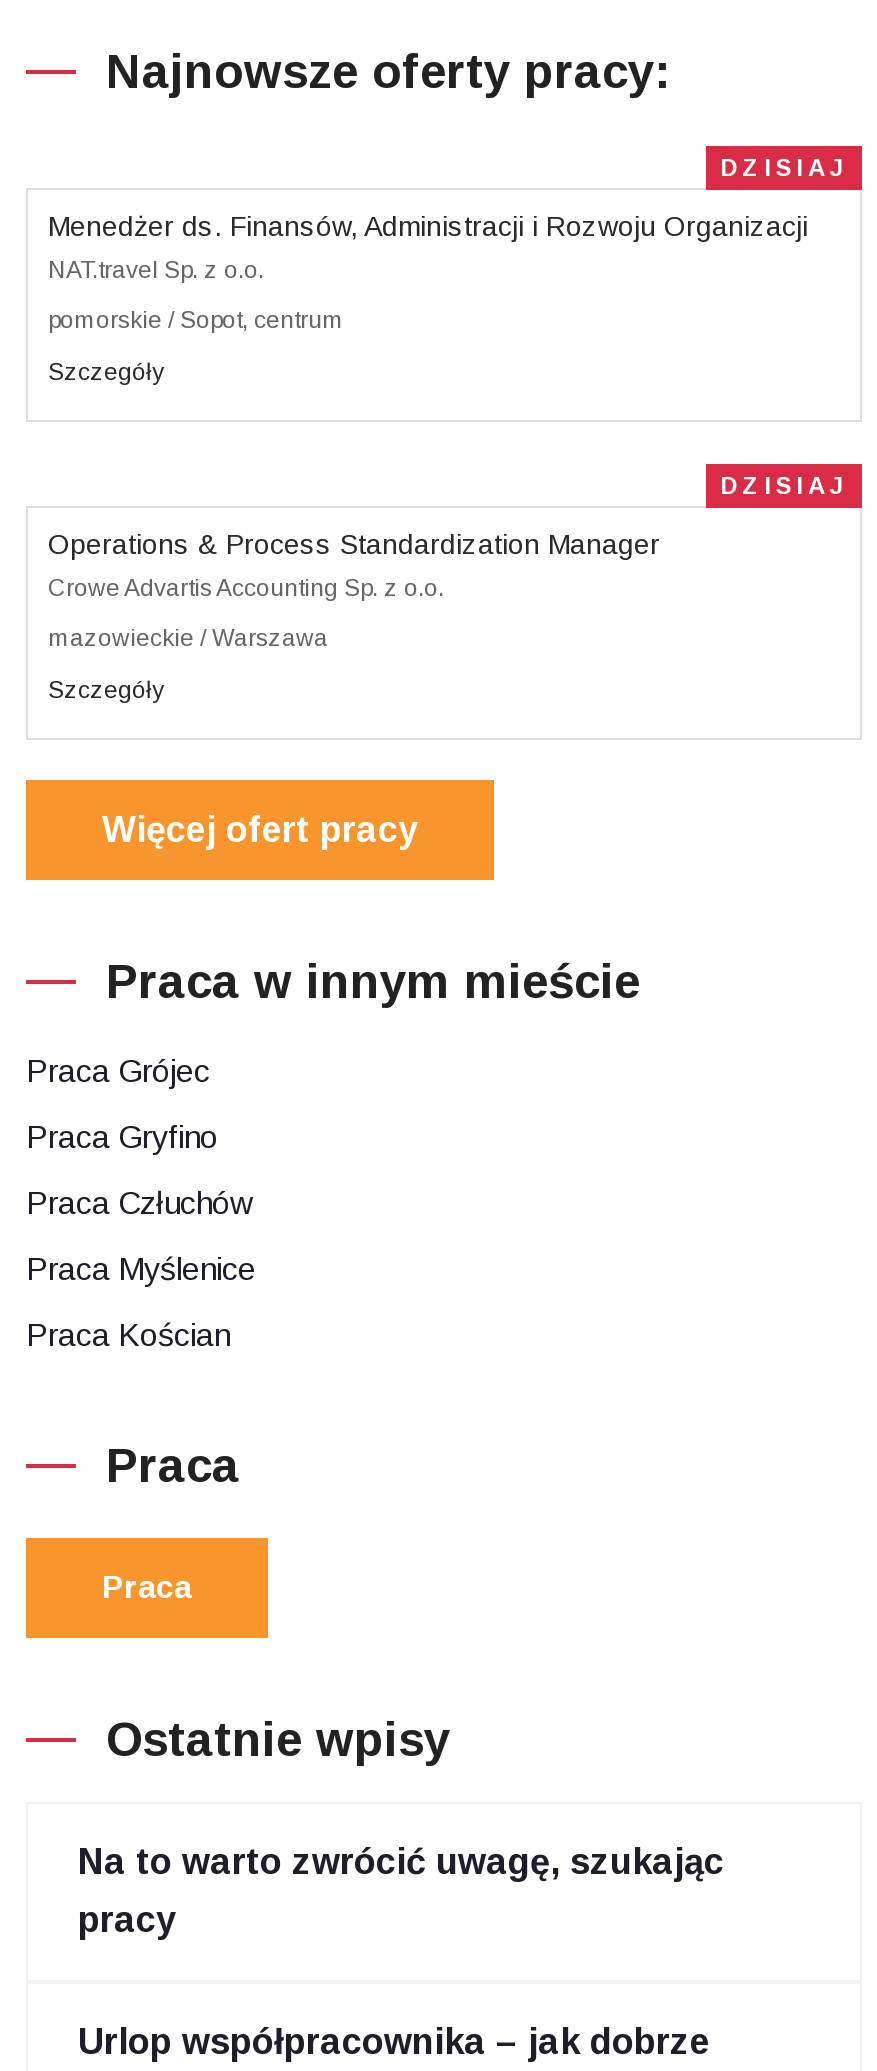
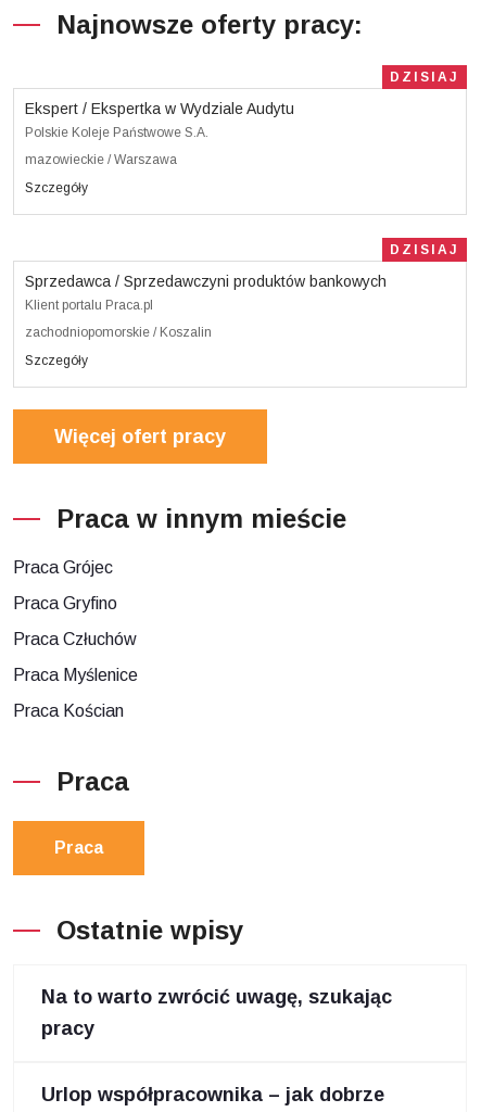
- Menedżer ds. Finansów, Administracji i Rozwoju Organizacji
- NAT.travel Sp. z o.o.
+ Ekspert / Ekspertka w Wydziale Audytu
+ Polskie Koleje Państwowe S.A.

- pomorskie / Sopot, centrum

+ zachodniopomorskie / Koszalin

- Operations & Process Standardization Manager
- Crowe Advartis Accounting Sp. z o.o.
+ Sprzedawca / Sprzedawczyni produktów bankowych
+ Klient portalu Praca.pl

moved up: mazowieckie / Warszawa
